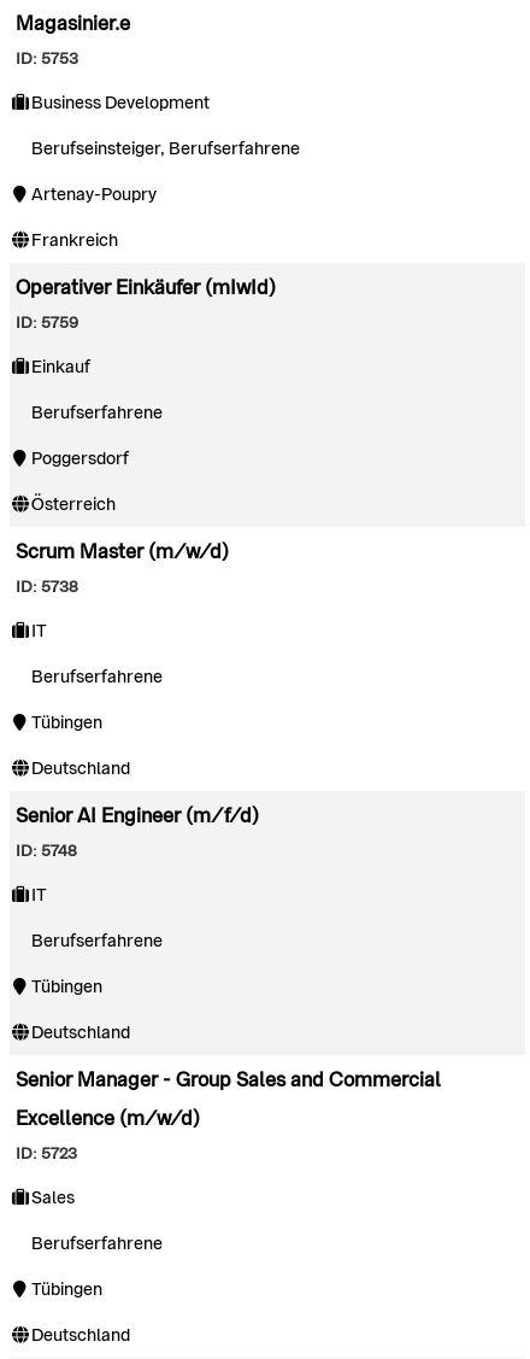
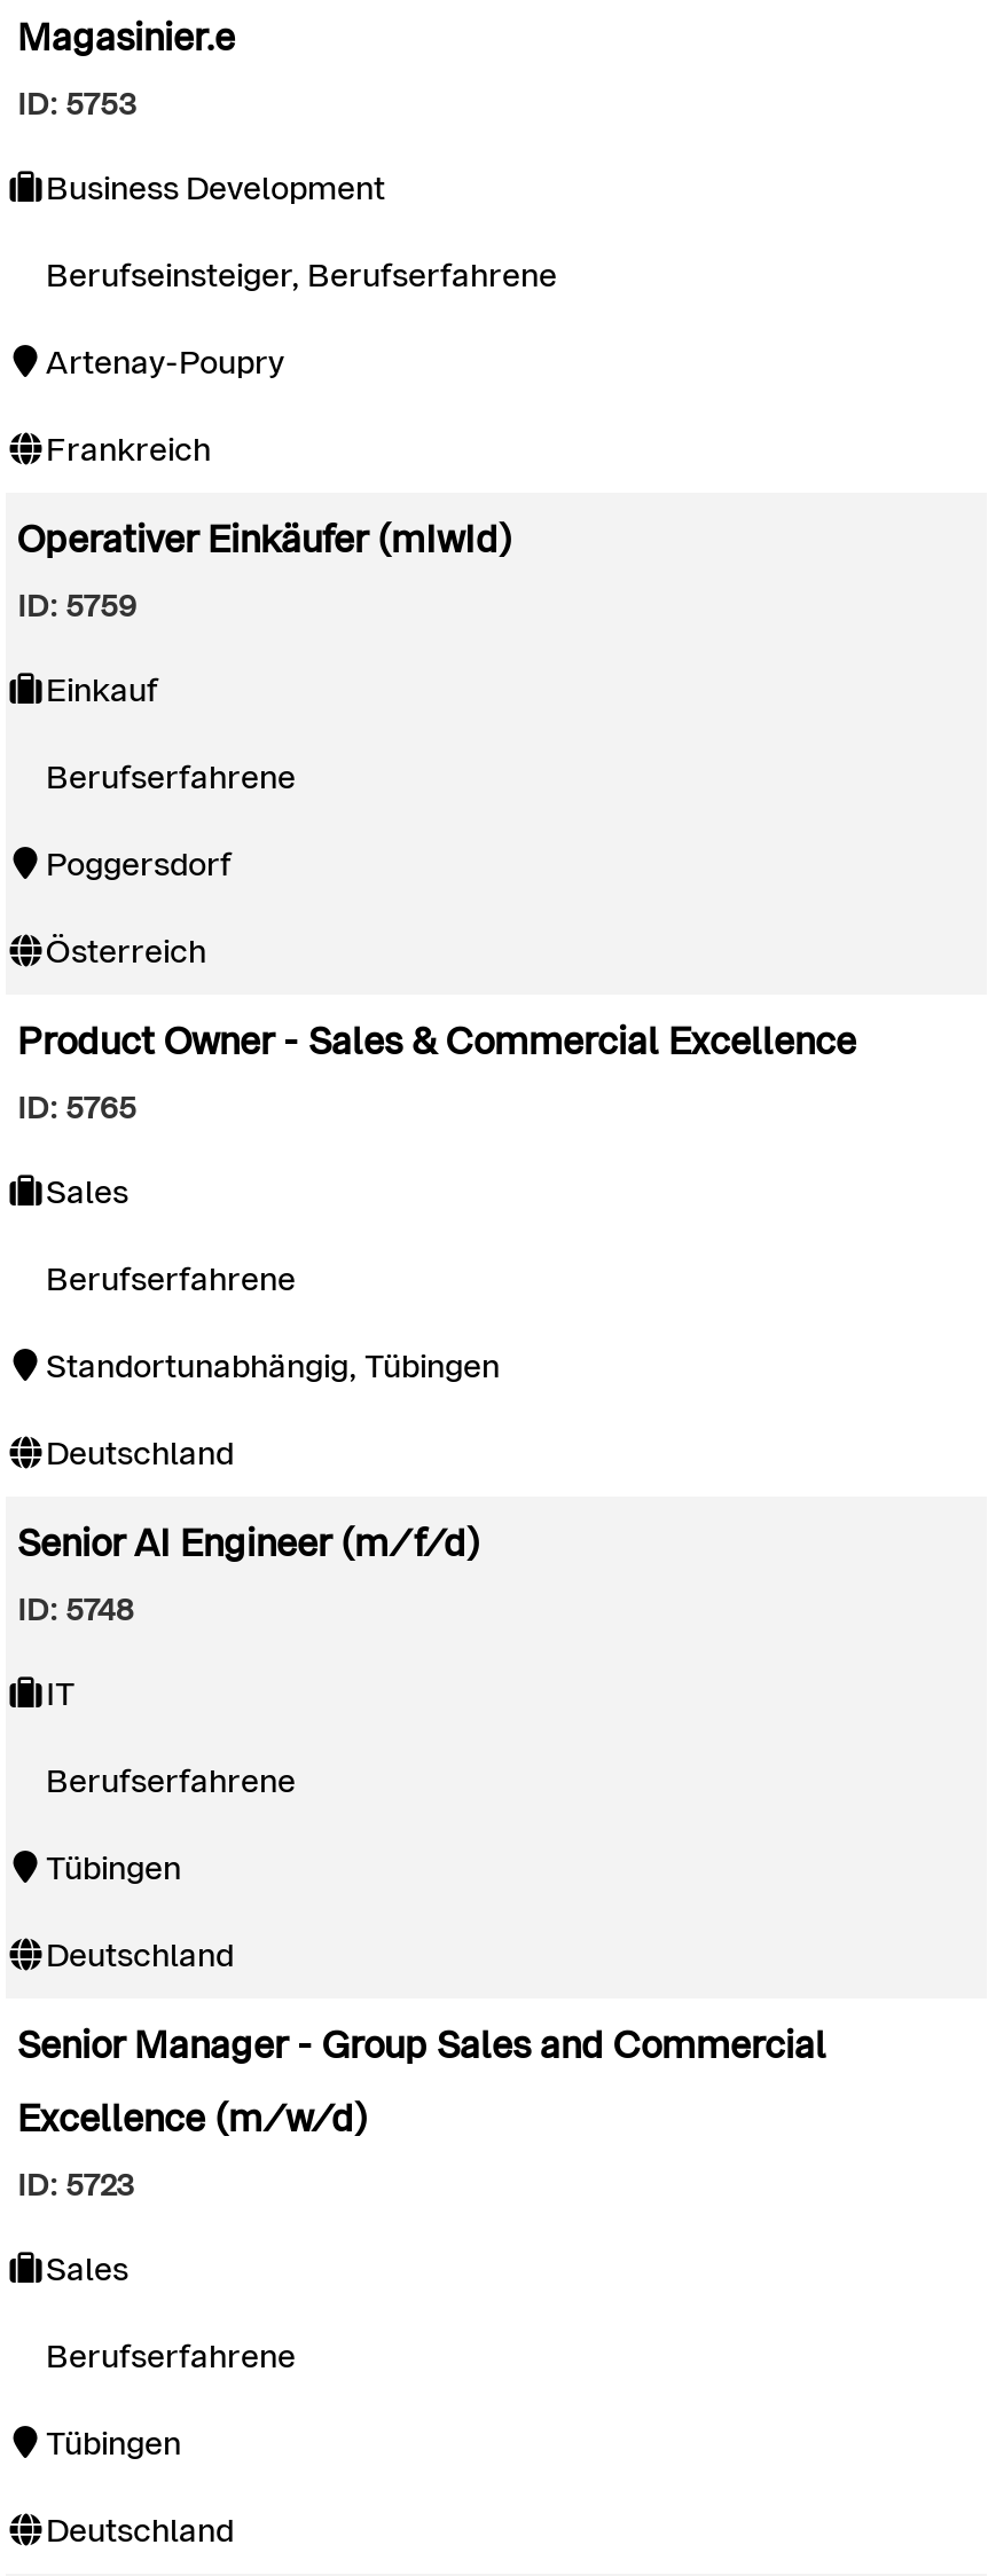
- Scrum Master (m/w/d)
+ Product Owner - Sales & Commercial Excellence

- ID: 5738
+ ID: 5765

- IT
+ Sales

- Tübingen
+ Standortunabhängig, Tübingen
